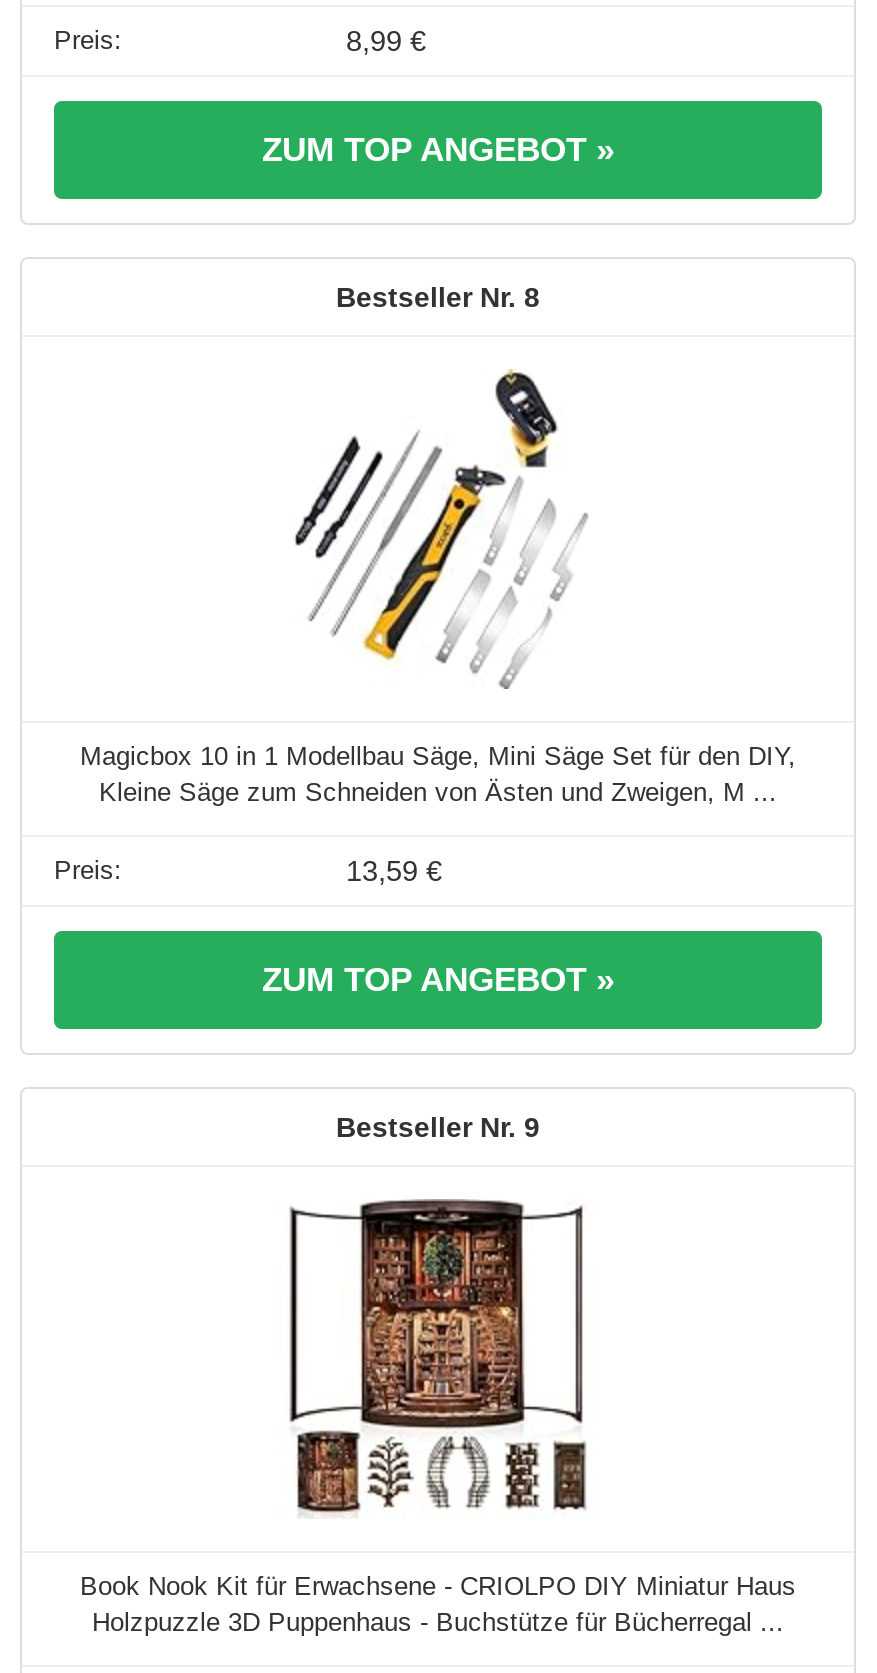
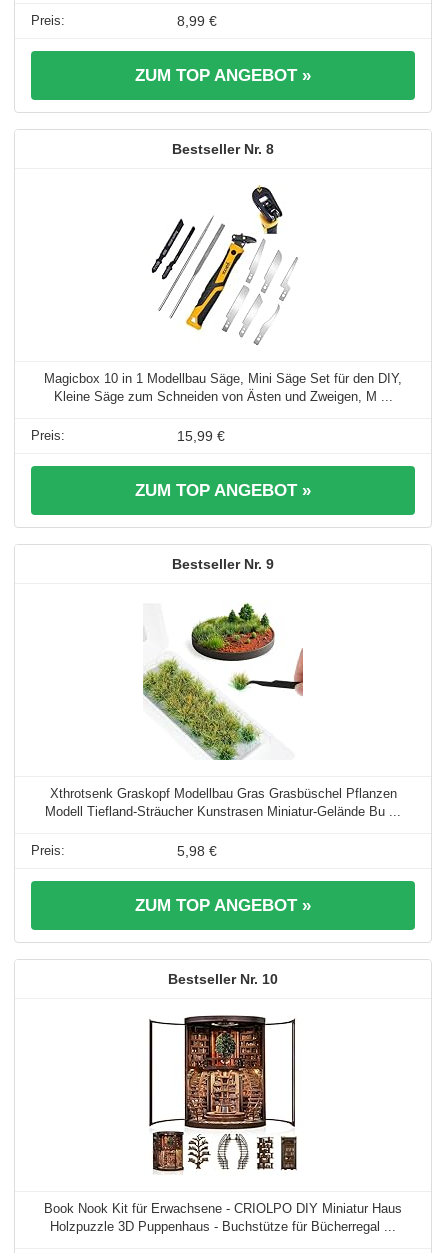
- 13,59 €
+ 15,99 €

+ [image]
+ Xthrotsenk Graskopf Modellbau Gras Grasbüschel Pflanzen
+ Modell Tiefland-Sträucher Kunstrasen Miniatur-Gelände Bu ...
+ 5,98 €
+ ZUM TOP ANGEBOT »

+ 10
